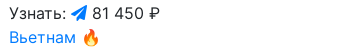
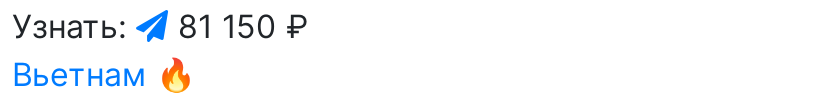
- Узнать: 81 450 ₽
+ Узнать: 81 150 ₽
